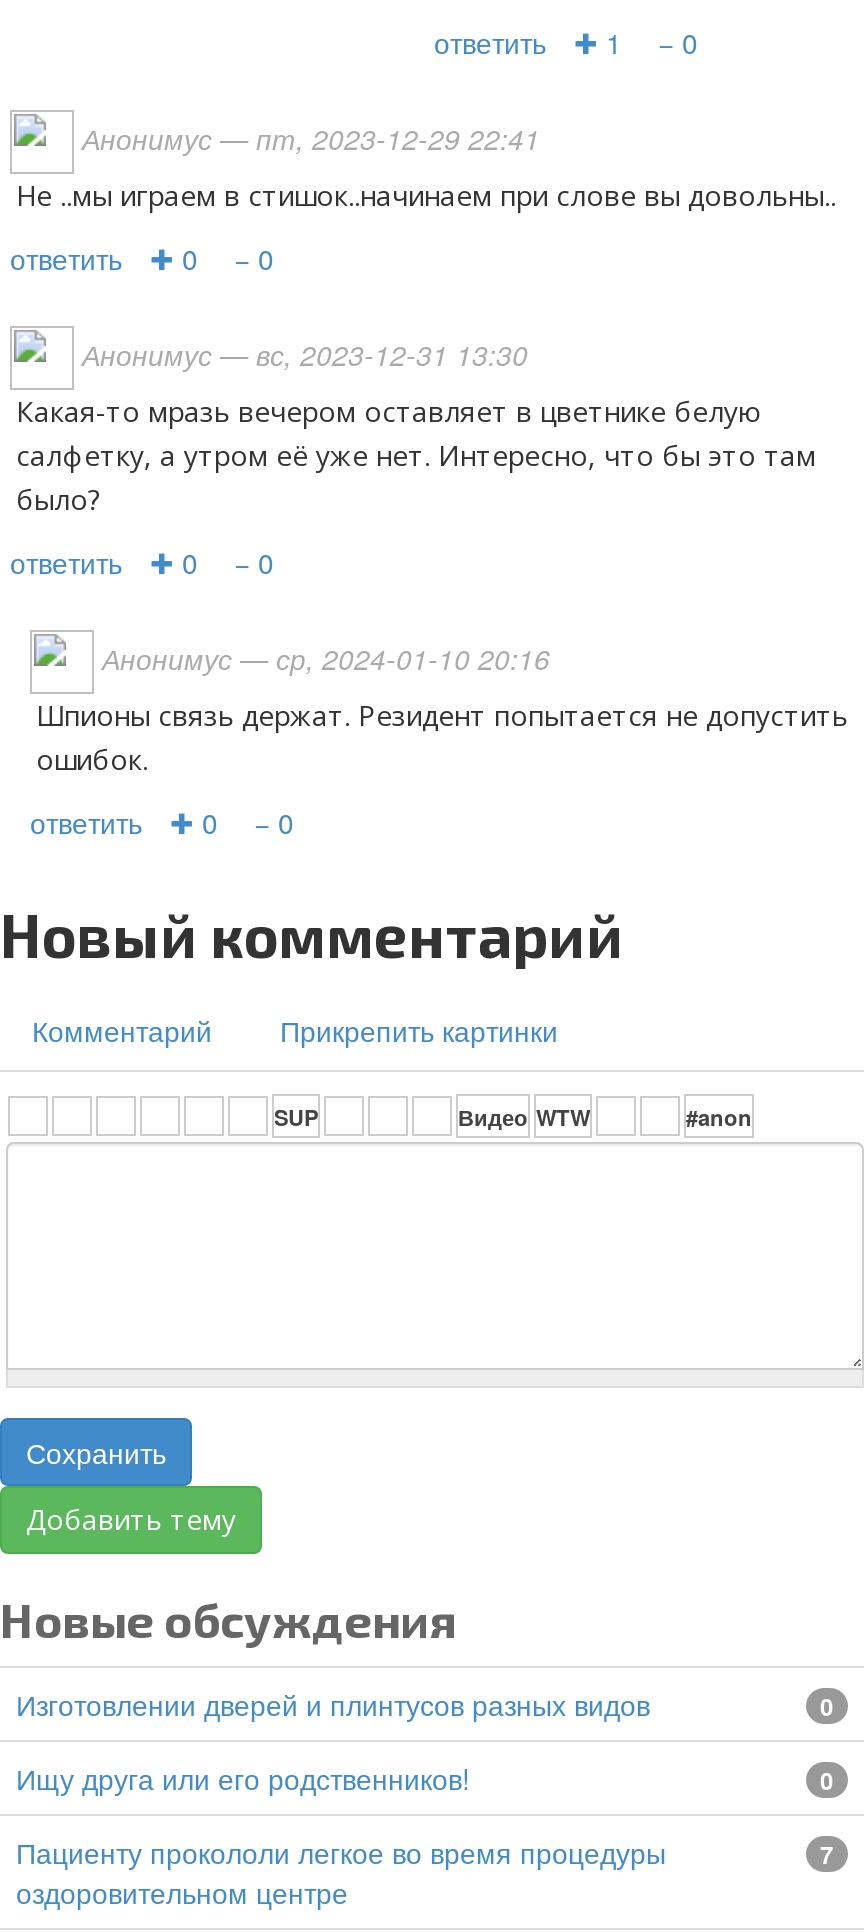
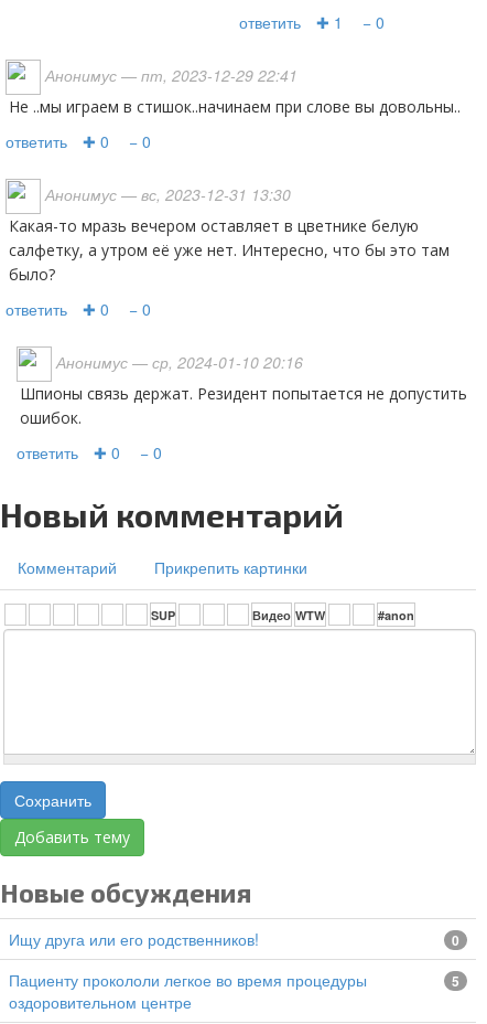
- изготовлении дверей и плинтусов разных видов
- 0

- 7
+ 5
